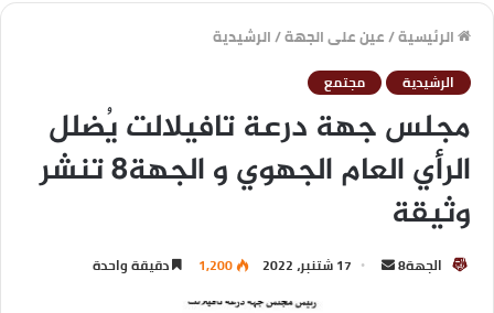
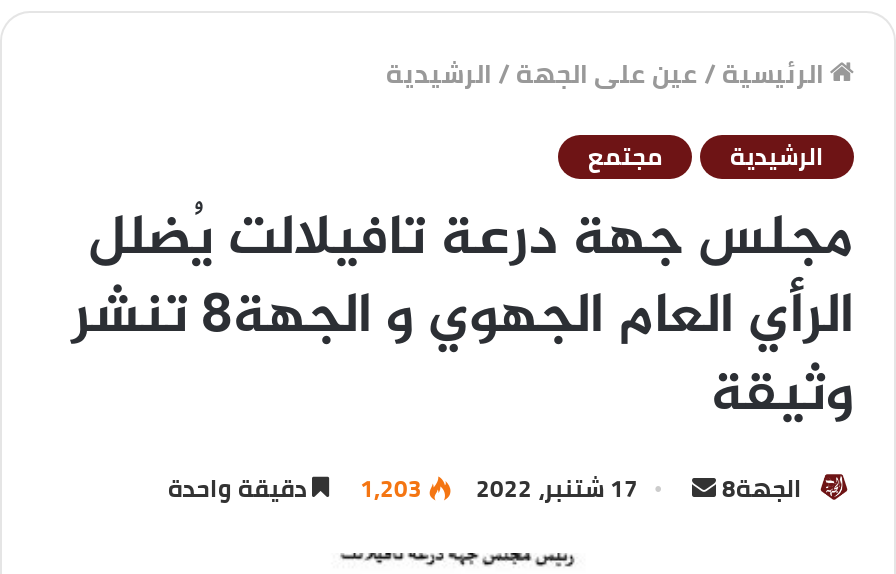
- 1,200 دقيقة واحدة
+ 1,203 دقيقة واحدة
